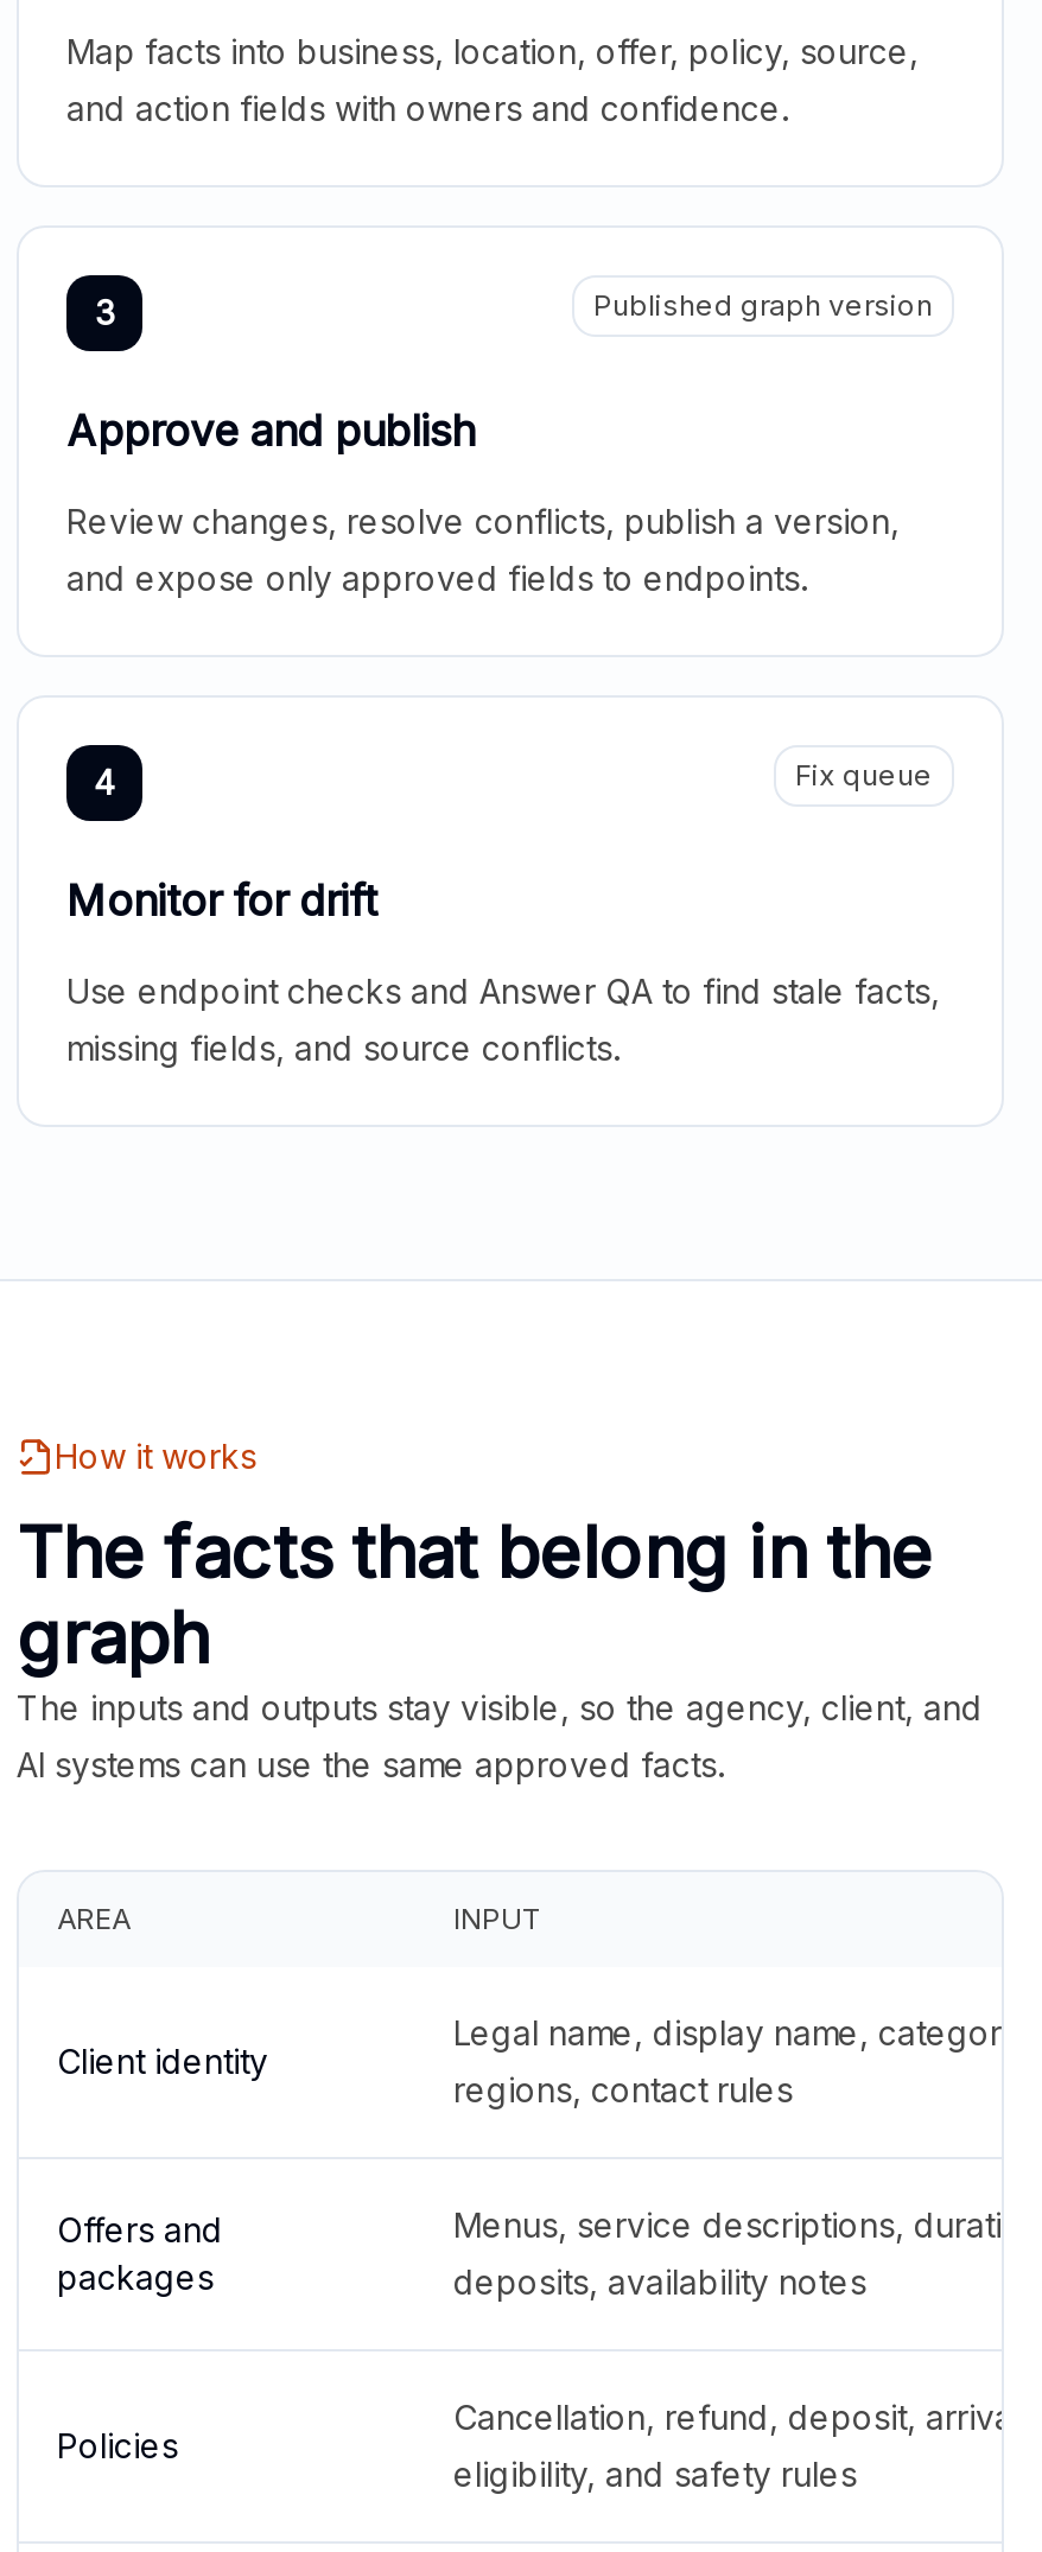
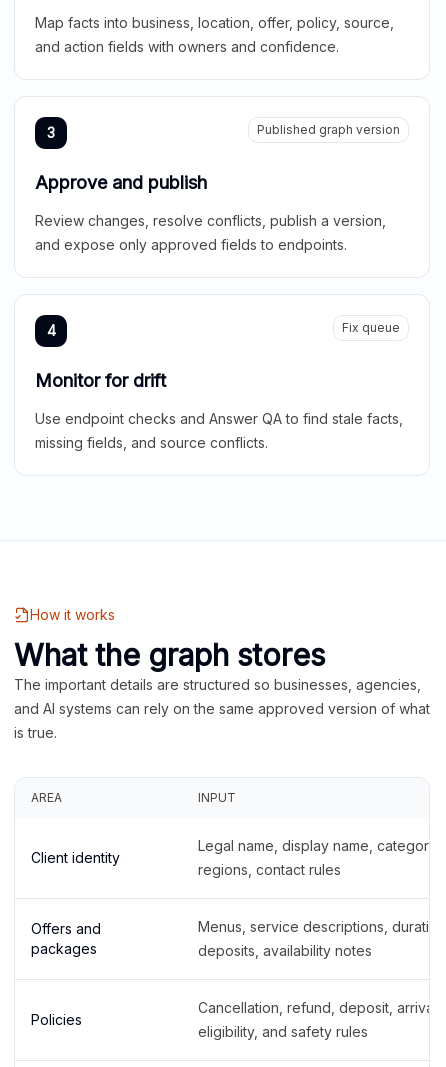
- The facts that belong in the
- graph
- The inputs and outputs stay visible, so the agency, client, and
- AI systems can use the same approved facts.
+ What the graph stores
+ The important details are structured so businesses, agencies,
+ and AI systems can rely on the same approved version of what
+ is true.
